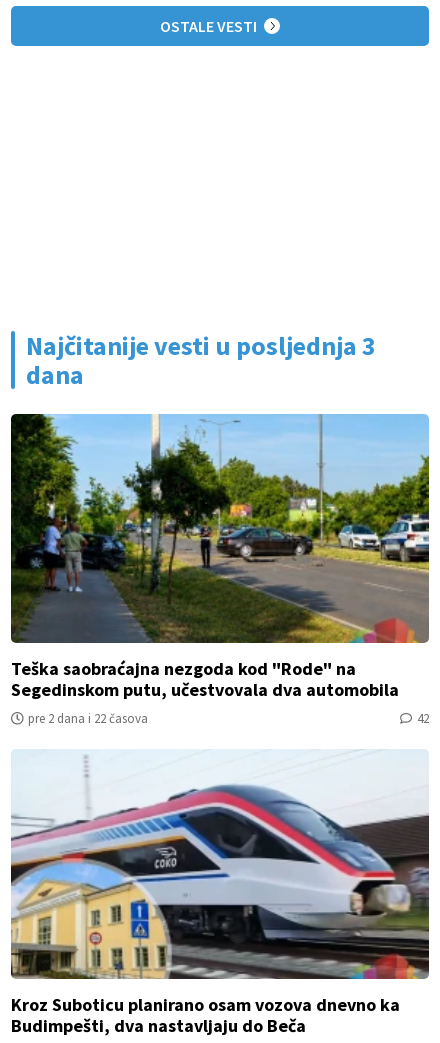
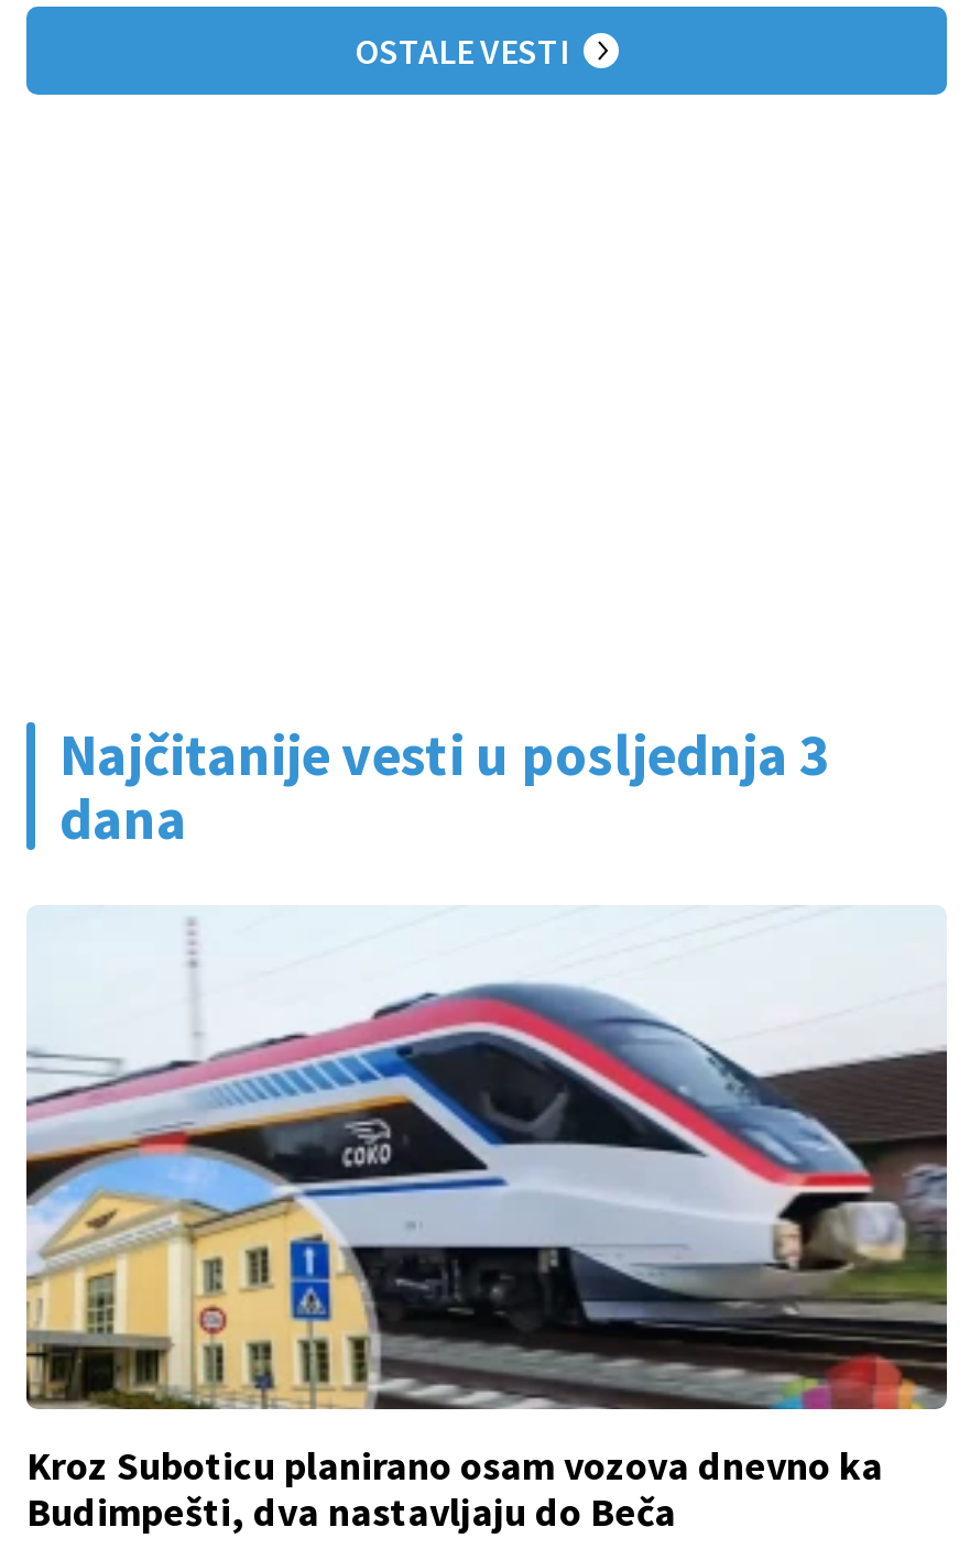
- [image]
- Teška saobraćajna nezgoda kod "Rode" na
- Segedinskom putu, učestvovala dva automobila
- pre 2 dana i 22 časova
- 42
